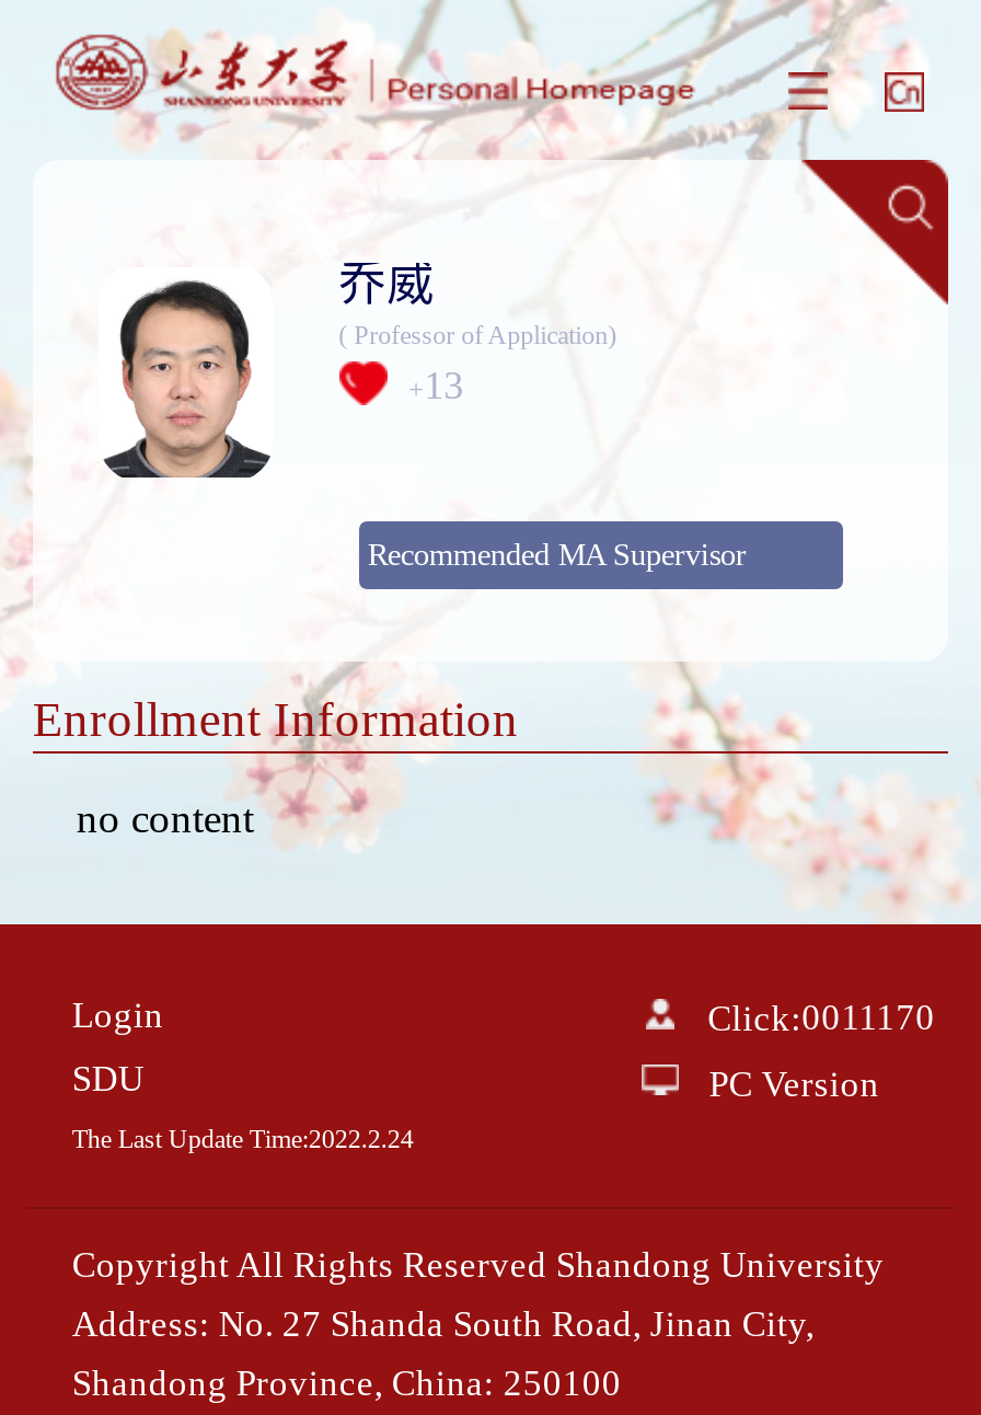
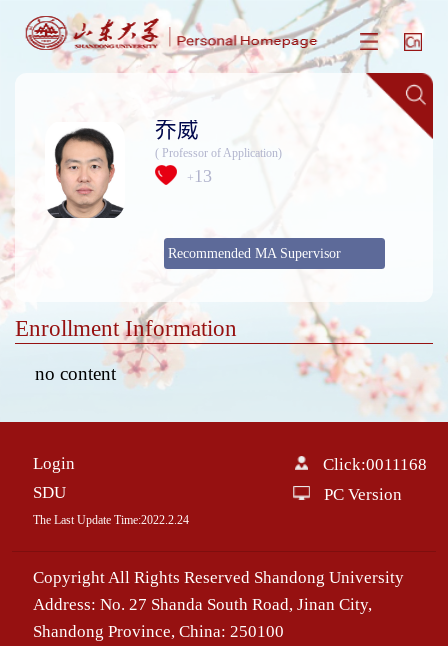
- Click:0011170
+ Click:0011168
